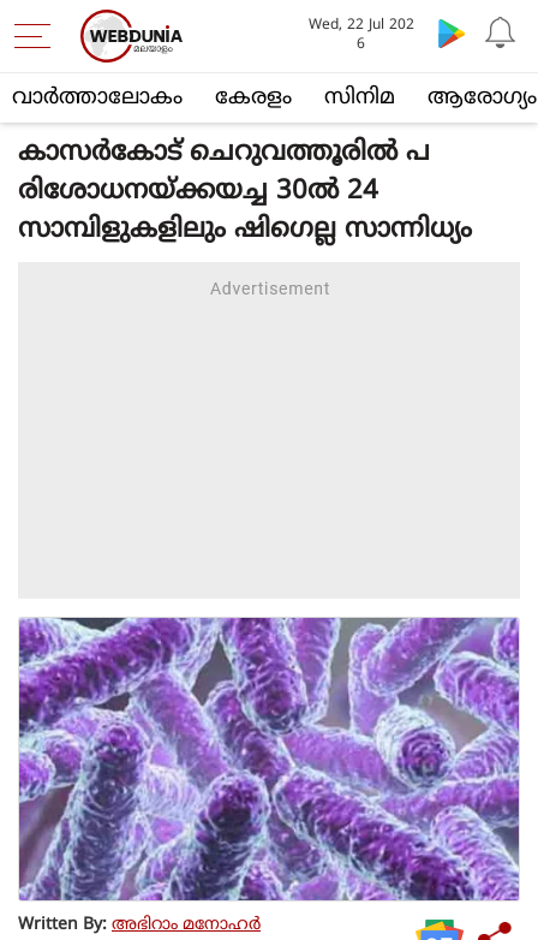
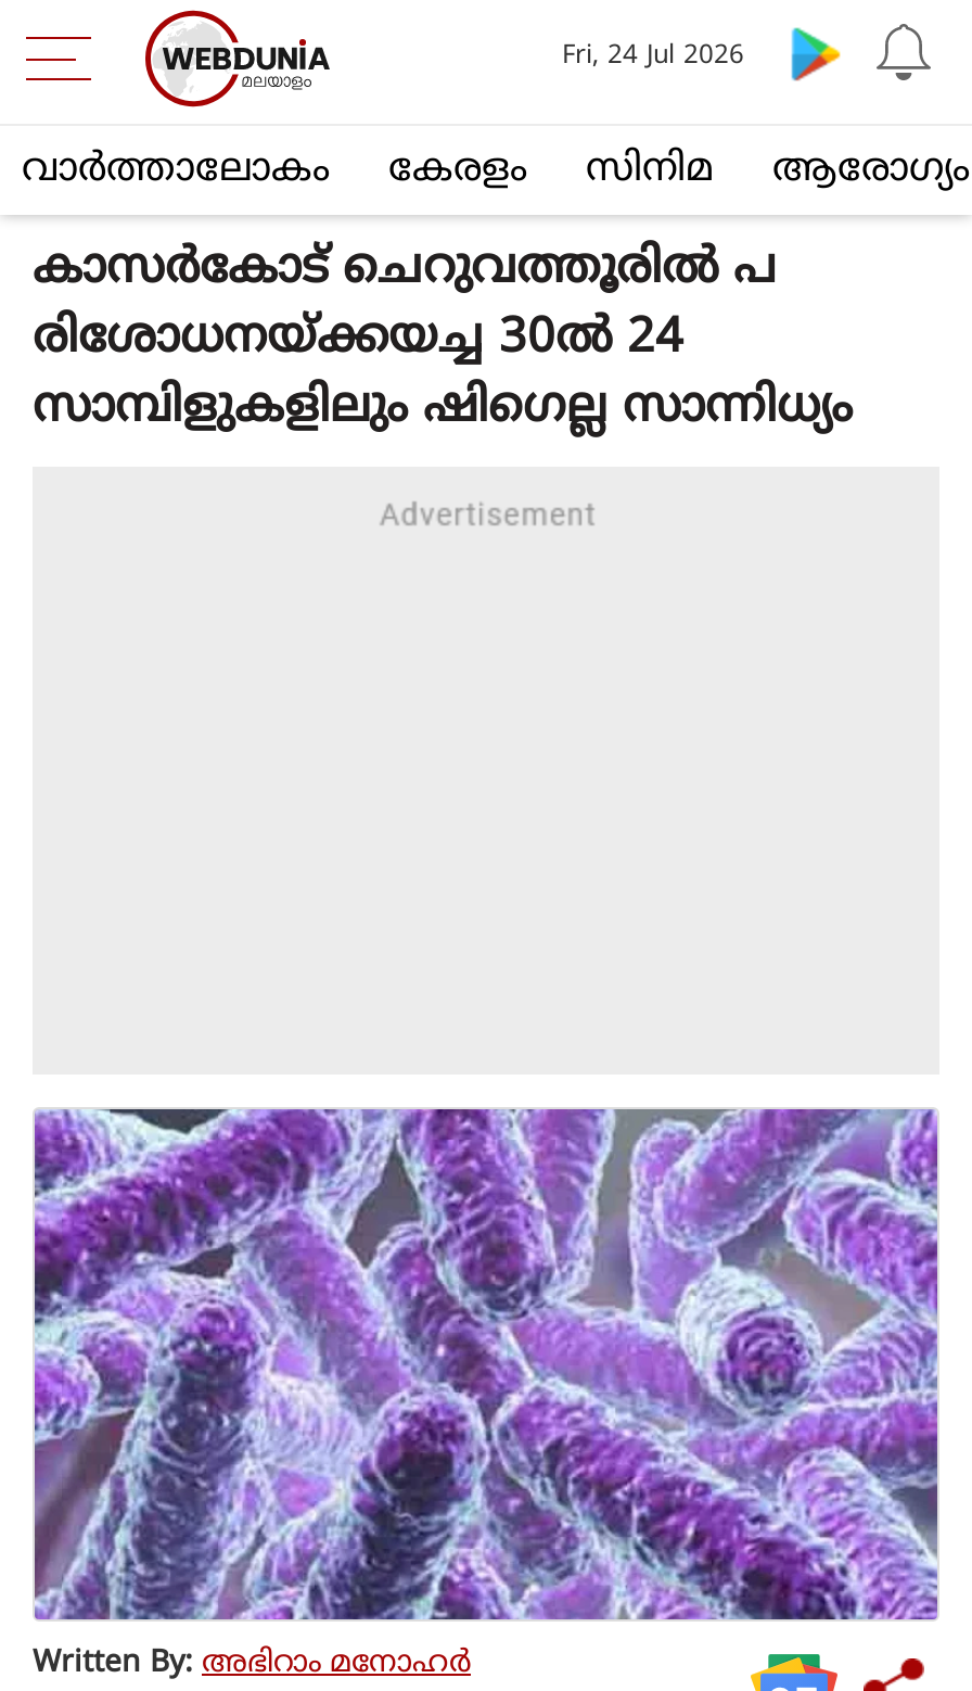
- Wed, 22 Jul 202
- 6
+ Fri, 24 Jul 2026
